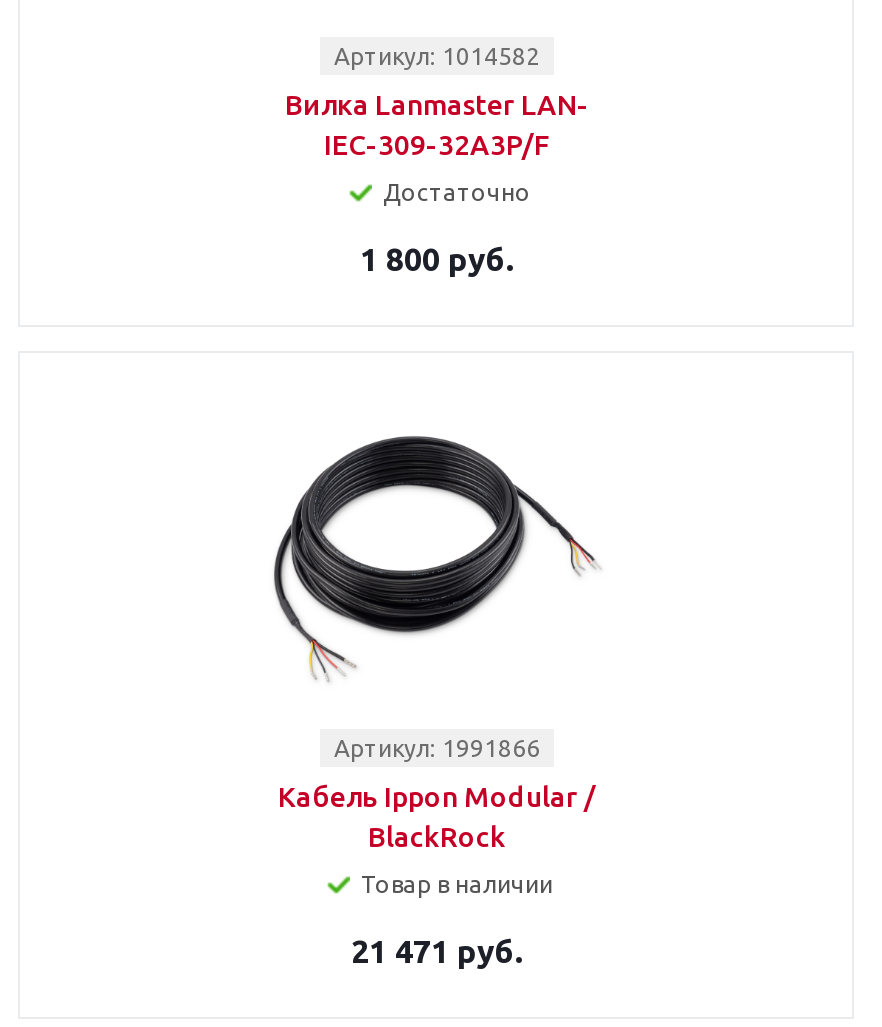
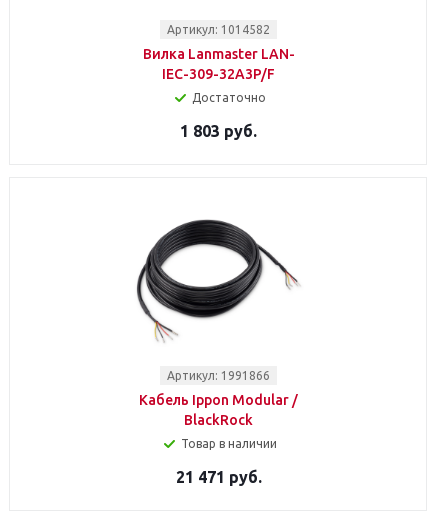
- 1 800 руб.
+ 1 803 руб.
